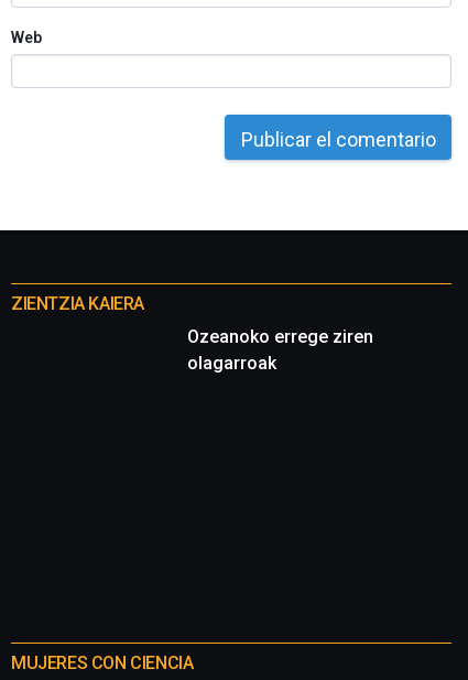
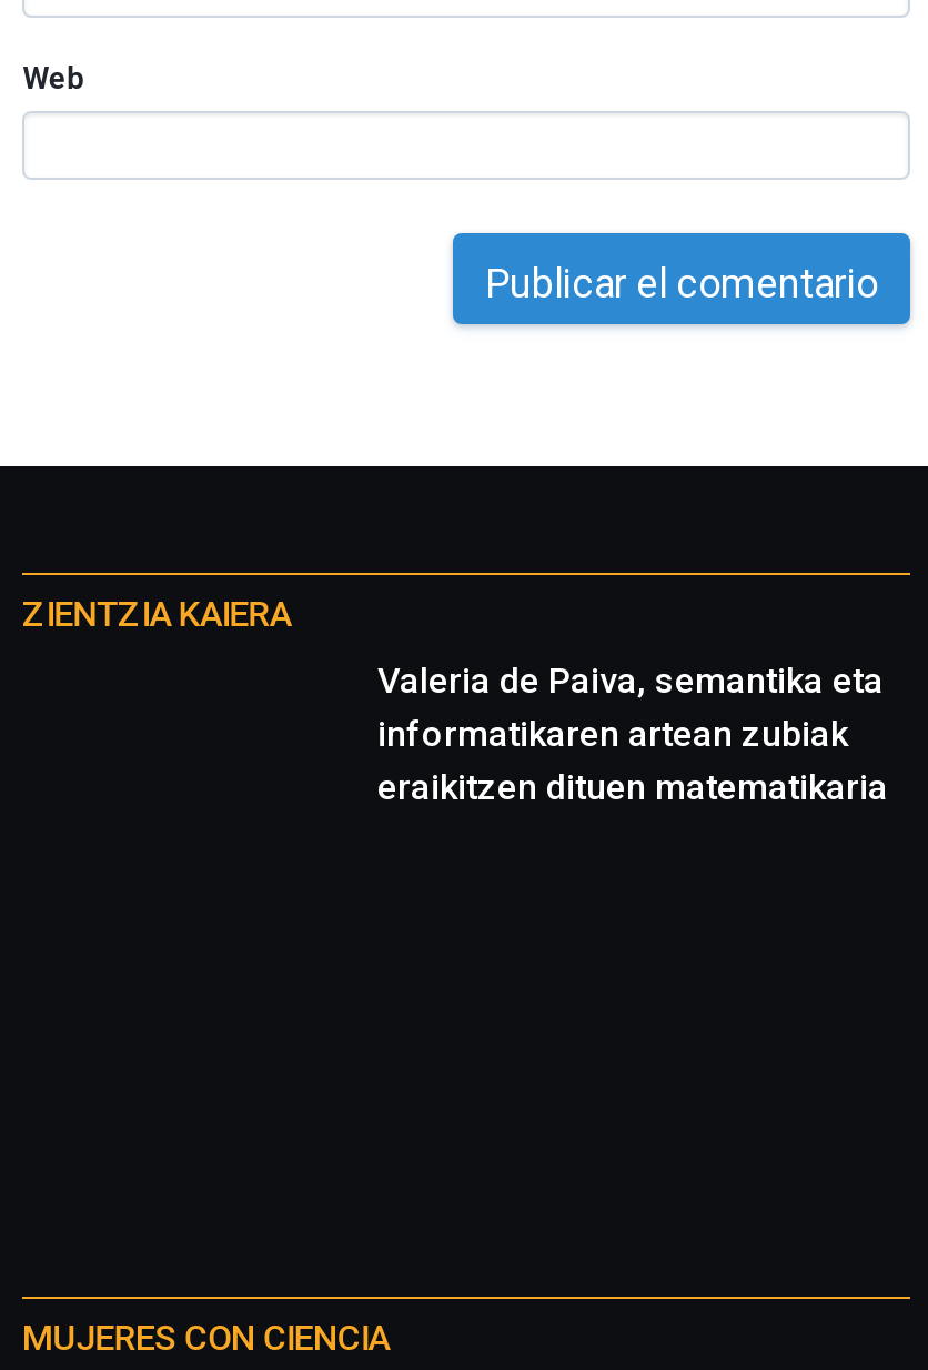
- Ozeanoko errege ziren
- olagarroak
+ Valeria de Paiva, semantika eta
+ informatikaren artean zubiak
+ eraikitzen dituen matematikaria
